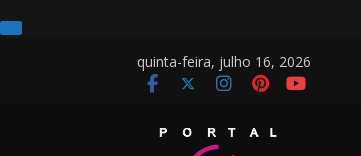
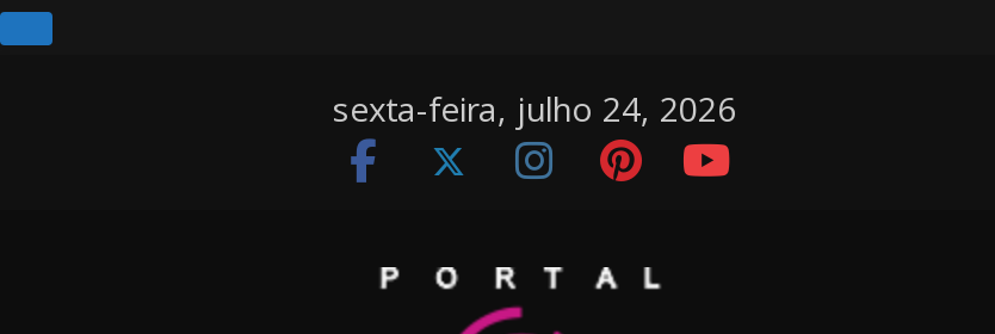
- quinta-feira, julho 16, 2026
+ sexta-feira, julho 24, 2026
